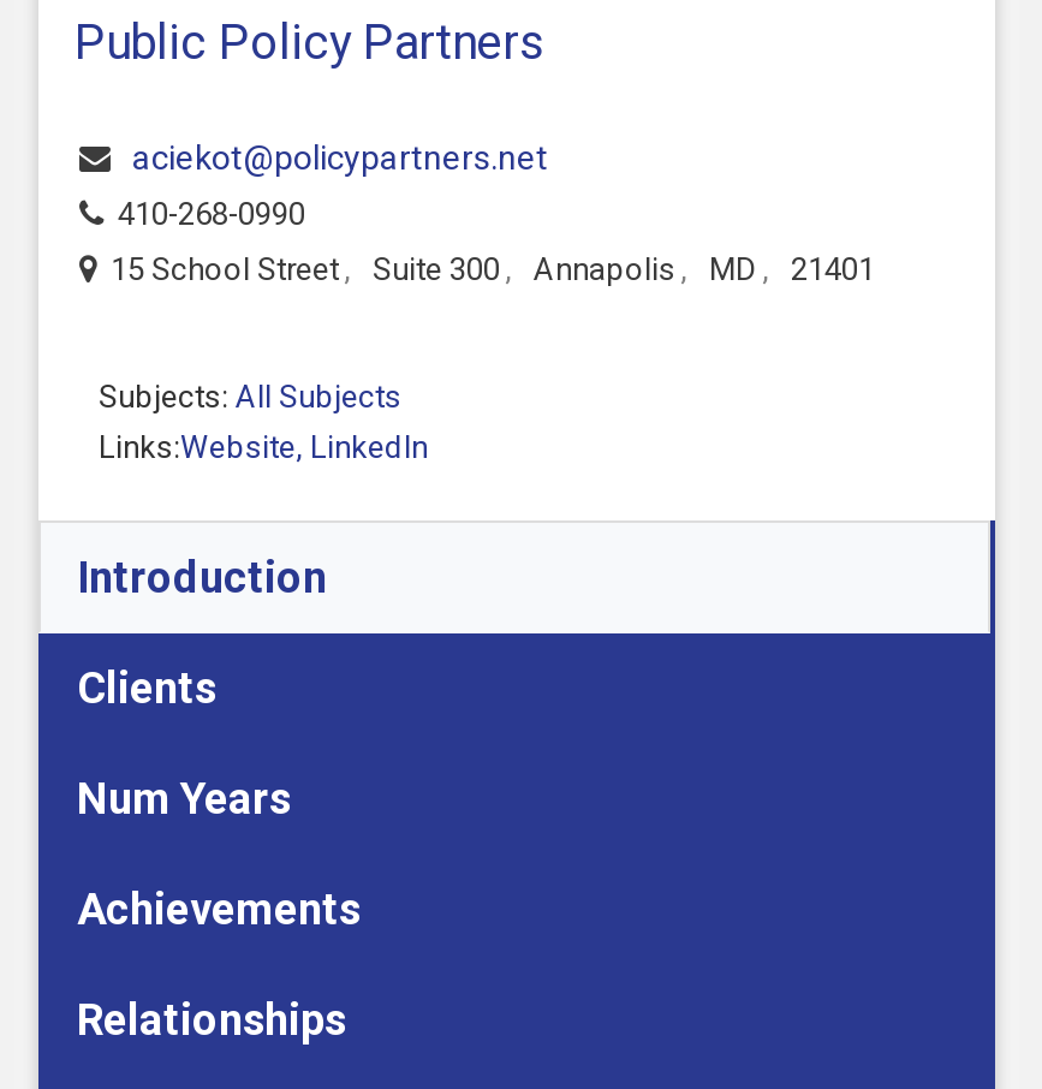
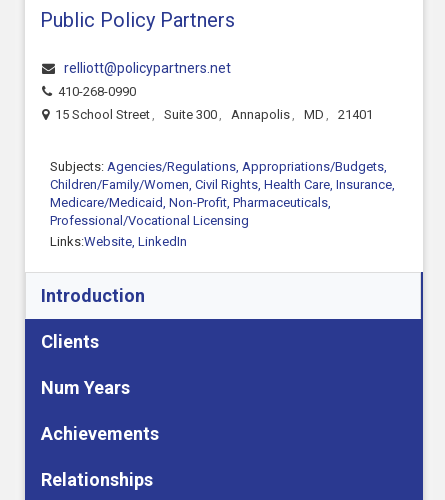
- aciekot@policypartners.net
+ relliott@policypartners.net

- Subjects: All Subjects
+ Subjects: Agencies/Regulations, Appropriations/Budgets,
+ Children/Family/Women, Civil Rights, Health Care, Insurance,
+ Medicare/Medicaid, Non-Profit, Pharmaceuticals,
+ Professional/Vocational Licensing
